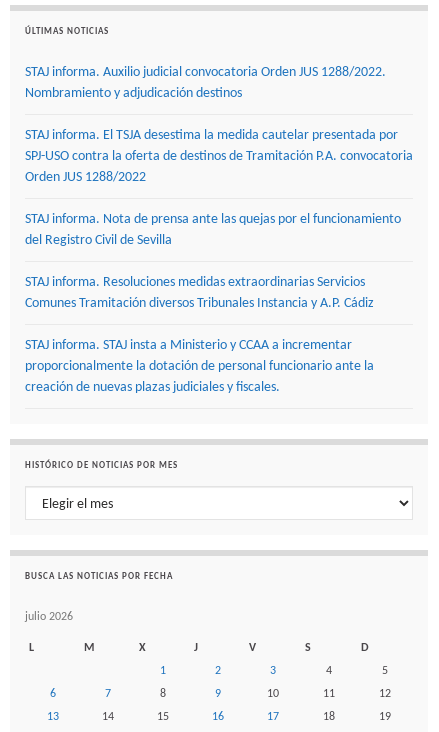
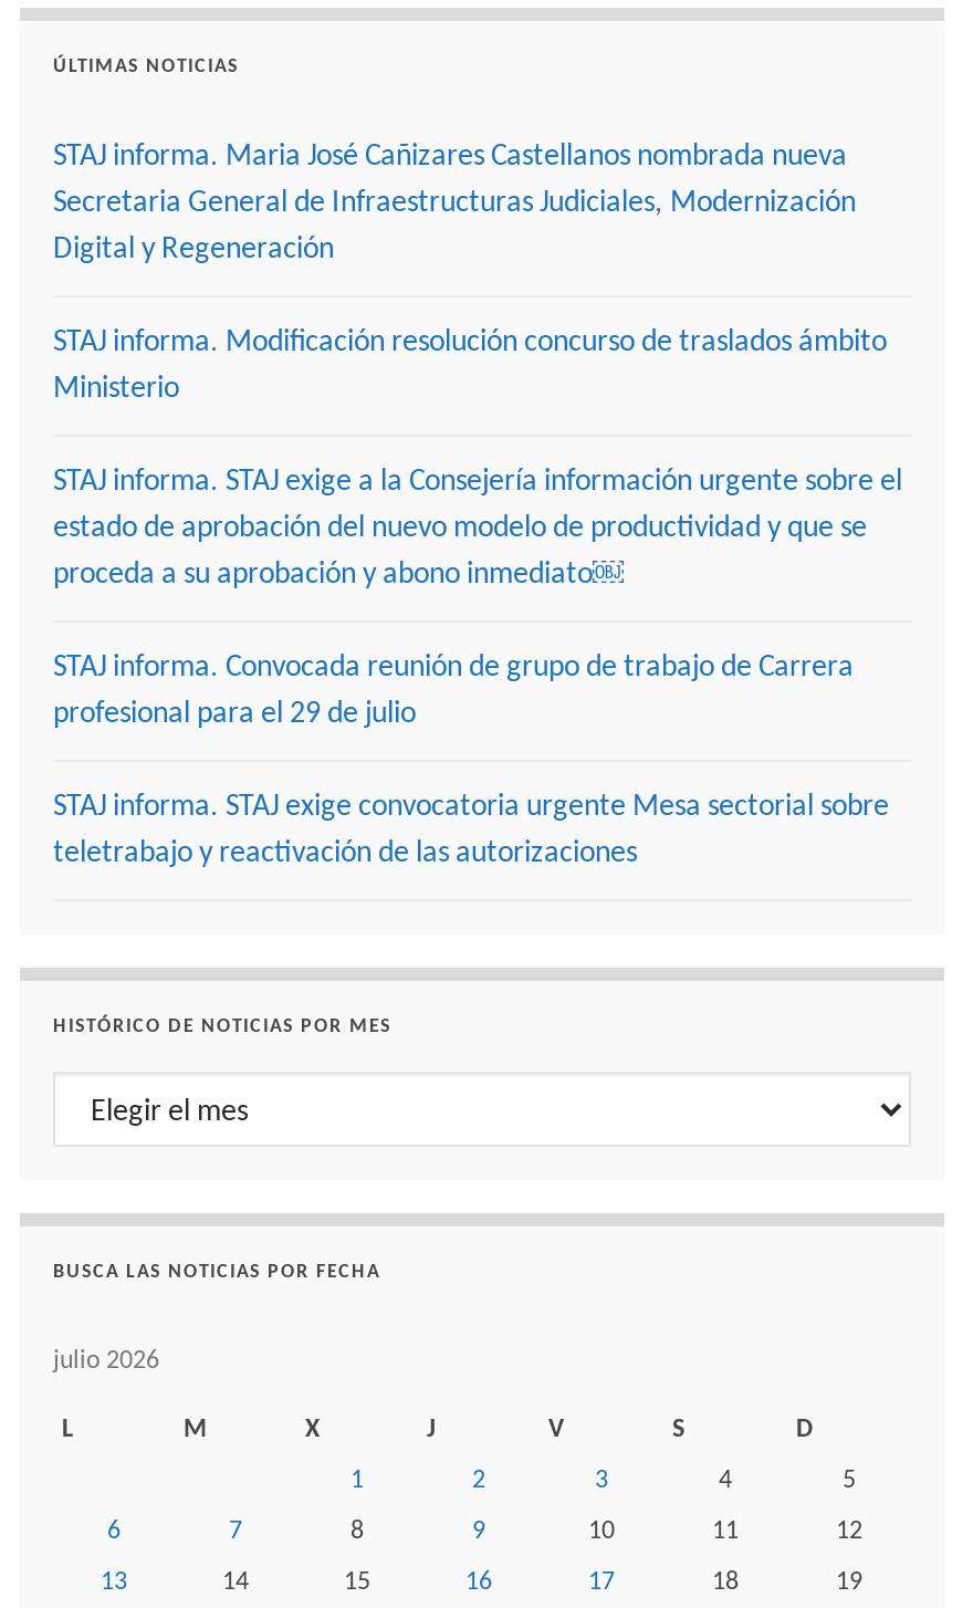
- STAJ informa. Auxilio judicial convocatoria Orden JUS 1288/2022.
- Nombramiento y adjudicación destinos
+ STAJ informa. Maria José Cañizares Castellanos nombrada nueva
+ Secretaria General de Infraestructuras Judiciales, Modernización
+ Digital y Regeneración

- STAJ informa. El TSJA desestima la medida cautelar presentada por
- SPJ-USO contra la oferta de destinos de Tramitación P.A. convocatoria
- Orden JUS 1288/2022
+ STAJ informa. Modificación resolución concurso de traslados ámbito
+ Ministerio

- STAJ informa. Nota de prensa ante las quejas por el funcionamiento
- del Registro Civil de Sevilla
+ STAJ informa. STAJ exige a la Consejería información urgente sobre el
+ estado de aprobación del nuevo modelo de productividad y que se
+ proceda a su aprobación y abono inmediato￼

- STAJ informa. Resoluciones medidas extraordinarias Servicios
- Comunes Tramitación diversos Tribunales Instancia y A.P. Cádiz
+ STAJ informa. Convocada reunión de grupo de trabajo de Carrera
+ profesional para el 29 de julio

- STAJ informa. STAJ insta a Ministerio y CCAA a incrementar
- proporcionalmente la dotación de personal funcionario ante la
- creación de nuevas plazas judiciales y fiscales.
+ STAJ informa. STAJ exige convocatoria urgente Mesa sectorial sobre
+ teletrabajo y reactivación de las autorizaciones
